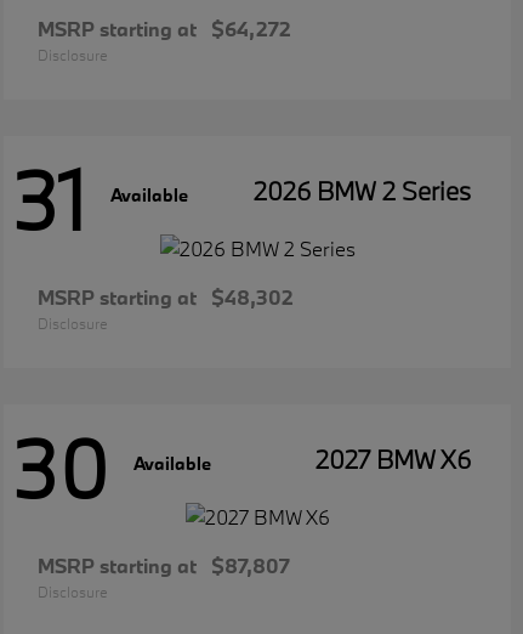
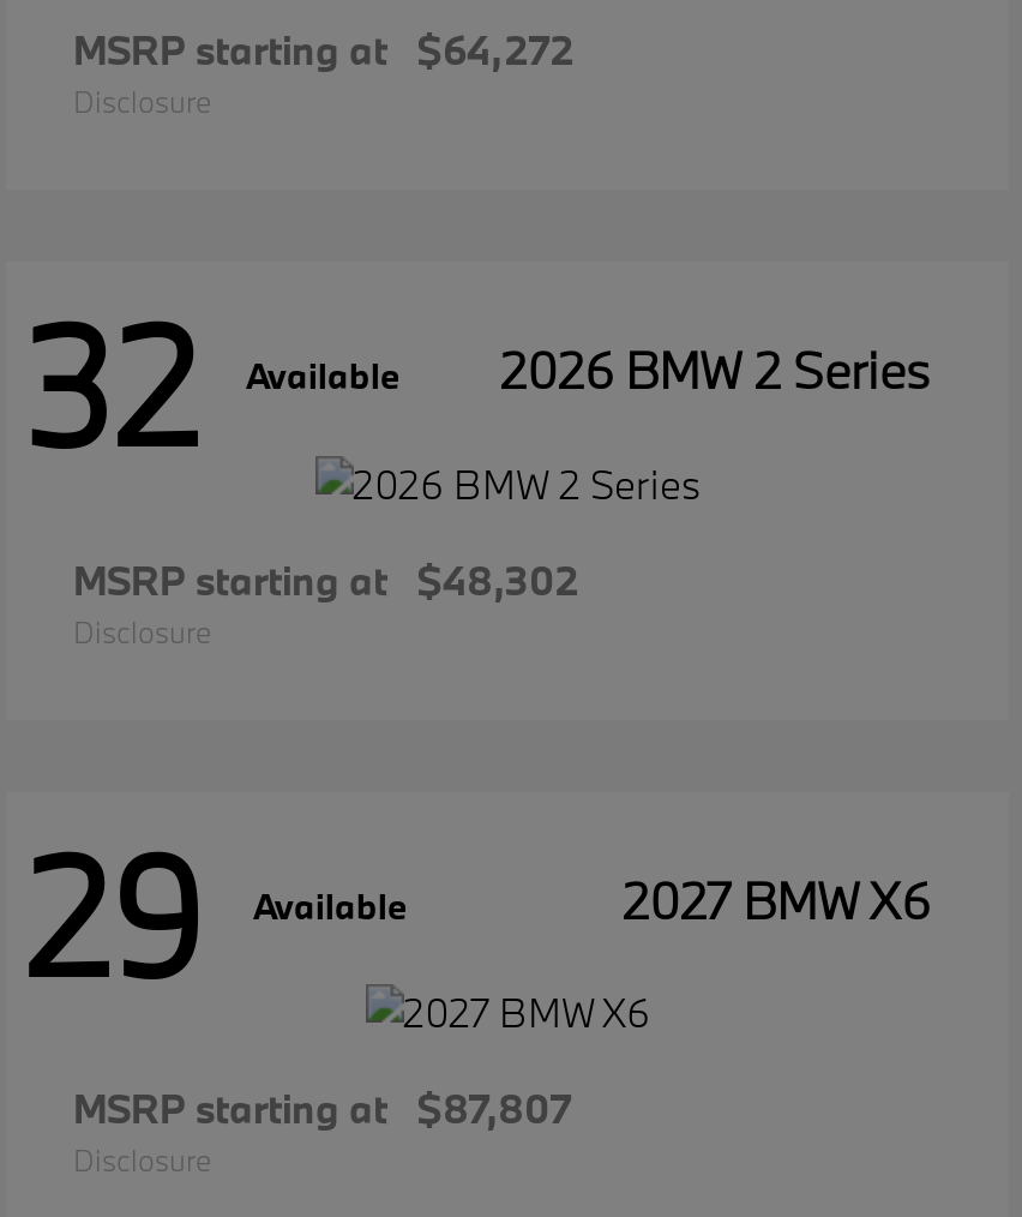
- 31 Available
+ 32 Available

- 30 Available
+ 29 Available
